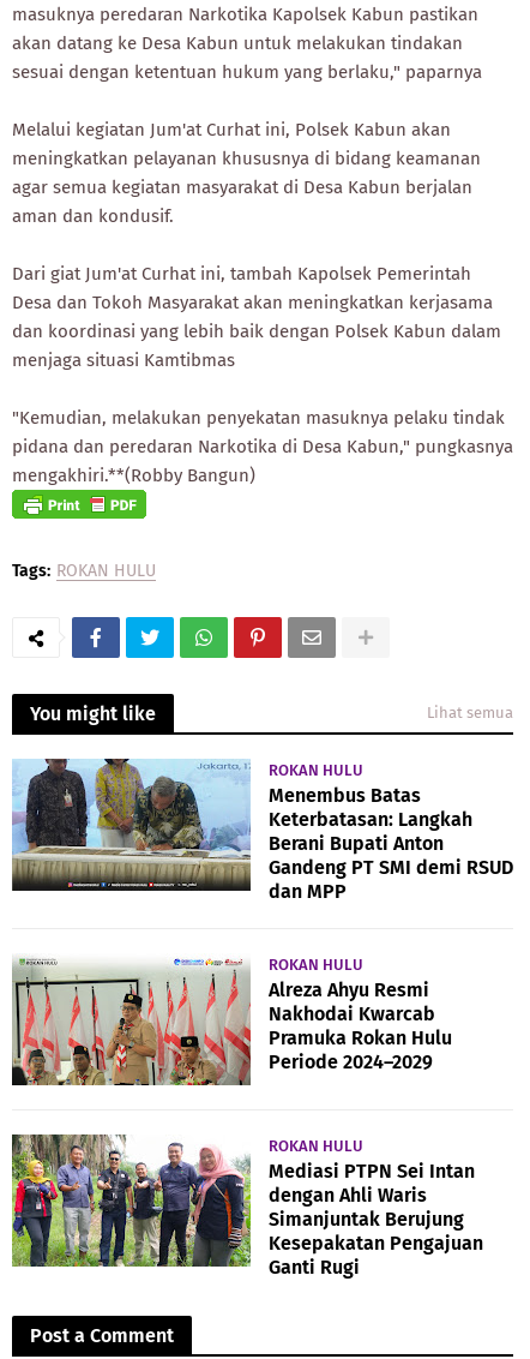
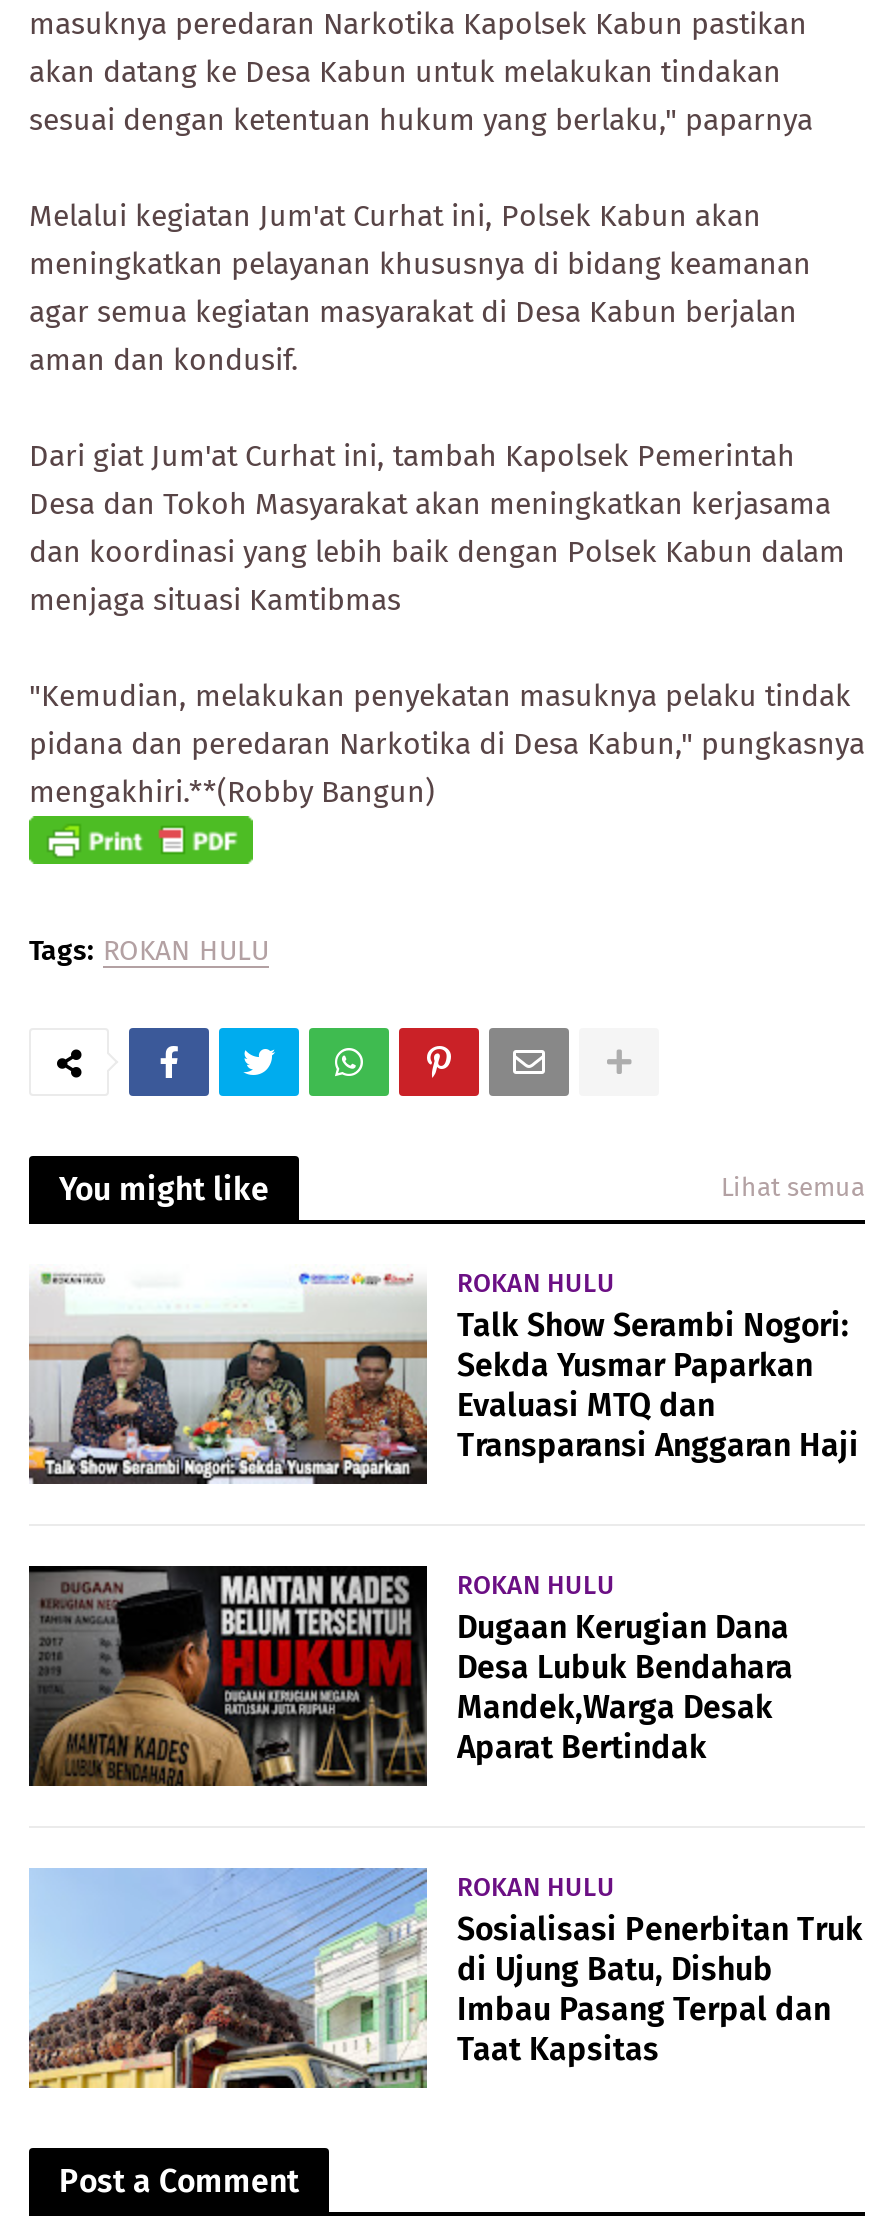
- [image]
- Menembus Batas
- Keterbatasan: Langkah
- Berani Bupati Anton
- Gandeng PT SMI demi RSUD
- dan MPP
+ [image]
+ Talk Show Serambi Nogori:
+ Sekda Yusmar Paparkan
+ Evaluasi MTQ dan
+ Transparansi Anggaran Haji

- [image]
- Alreza Ahyu Resmi
- Nakhodai Kwarcab
- Pramuka Rokan Hulu
- Periode 2024–2029
+ [image]
+ Dugaan Kerugian Dana
+ Desa Lubuk Bendahara
+ Mandek,Warga Desak
+ Aparat Bertindak

- [image]
- Mediasi PTPN Sei Intan
- dengan Ahli Waris
- Simanjuntak Berujung
- Kesepakatan Pengajuan
- Ganti Rugi
+ [image]
+ Sosialisasi Penerbitan Truk
+ di Ujung Batu, Dishub
+ Imbau Pasang Terpal dan
+ Taat Kapsitas
